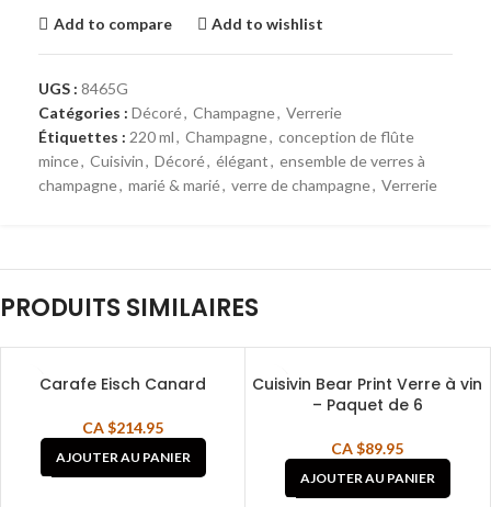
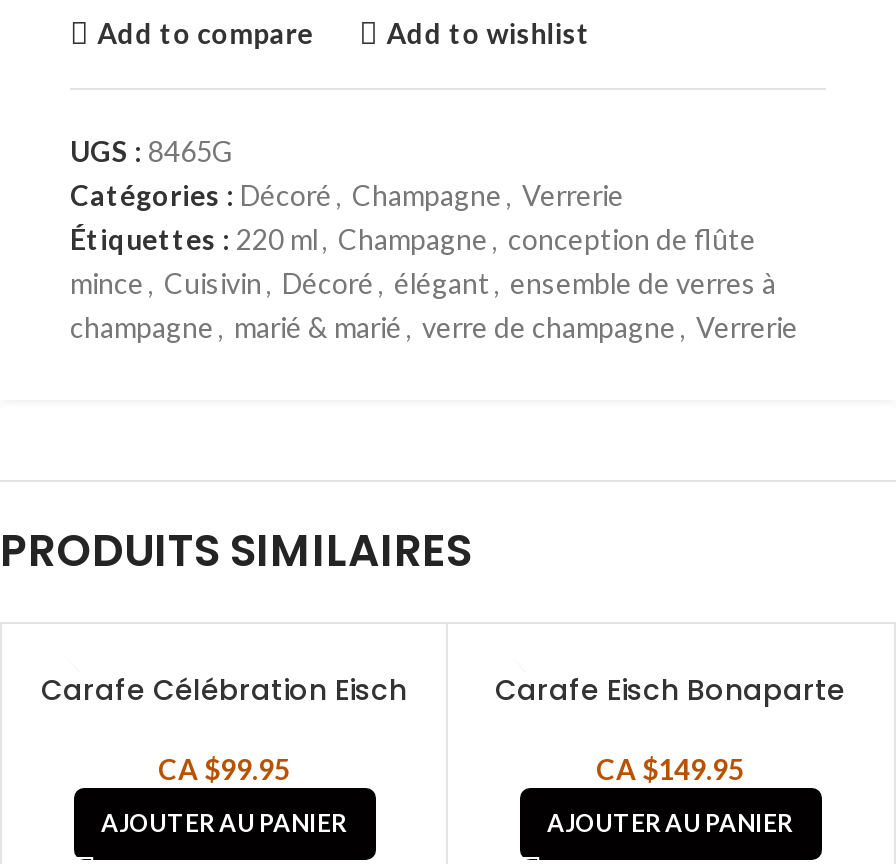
- Carafe Eisch Canard
+ Carafe Célébration Eisch

- Cuisivin Bear Print Verre à vin
- – Paquet de 6
+ Carafe Eisch Bonaparte

- CA $214.95
+ CA $99.95

- CA $89.95
+ CA $149.95
